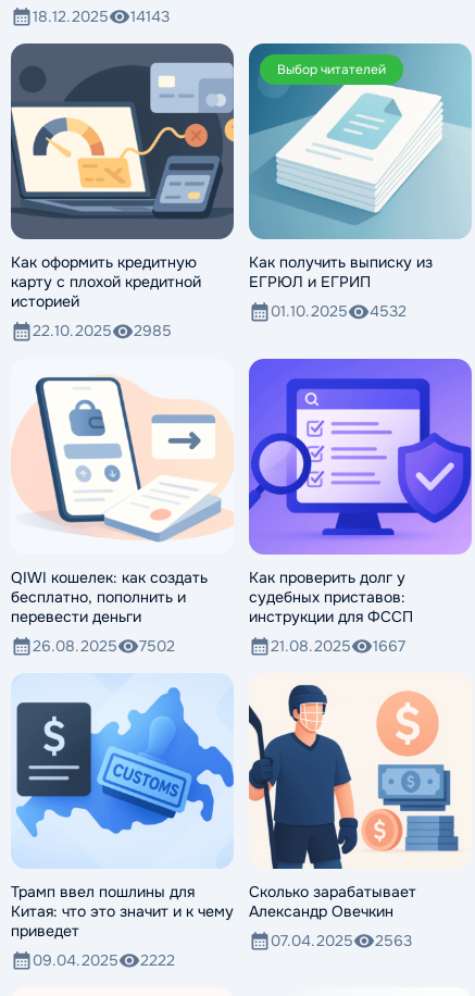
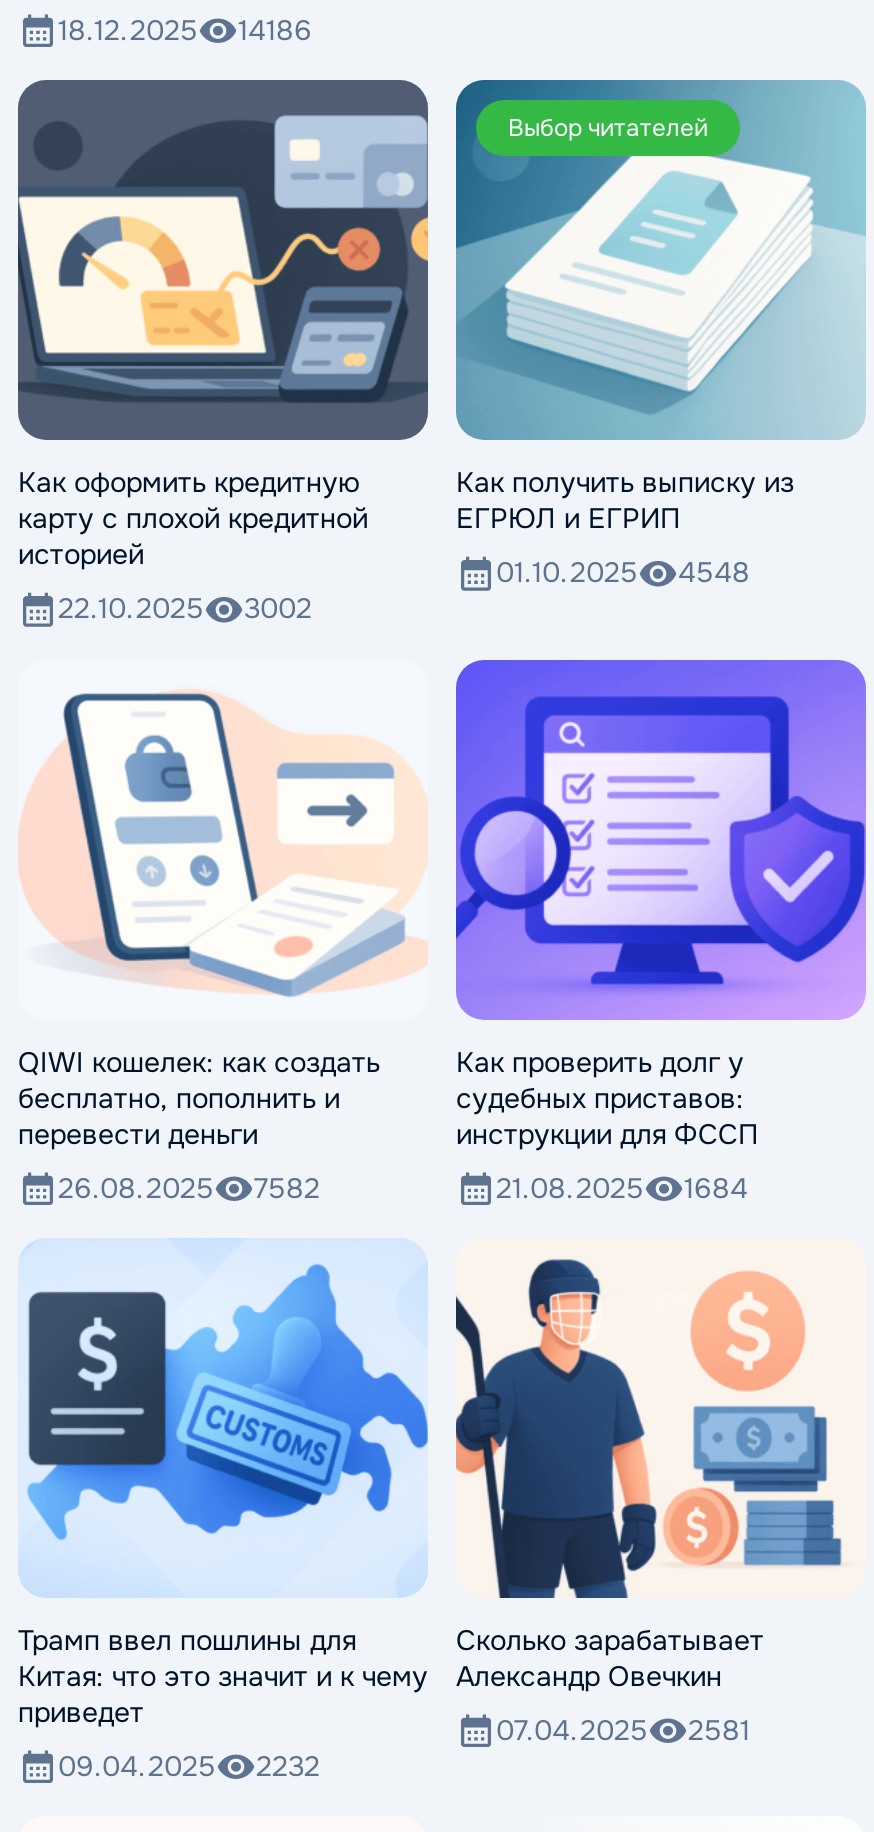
- 18.12.2025 14143
+ 18.12.2025 14186

- 01.10.2025 4532
+ 01.10.2025 4548

- 22.10.2025 2985
+ 22.10.2025 3002

- 26.08.2025 7502
+ 26.08.2025 7582

- 21.08.2025 1667
+ 21.08.2025 1684

- 07.04.2025 2563
+ 07.04.2025 2581

- 09.04.2025 2222
+ 09.04.2025 2232
